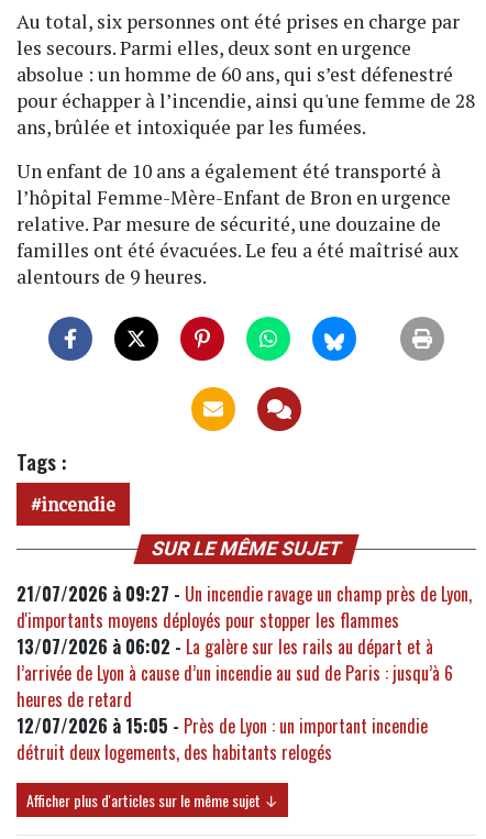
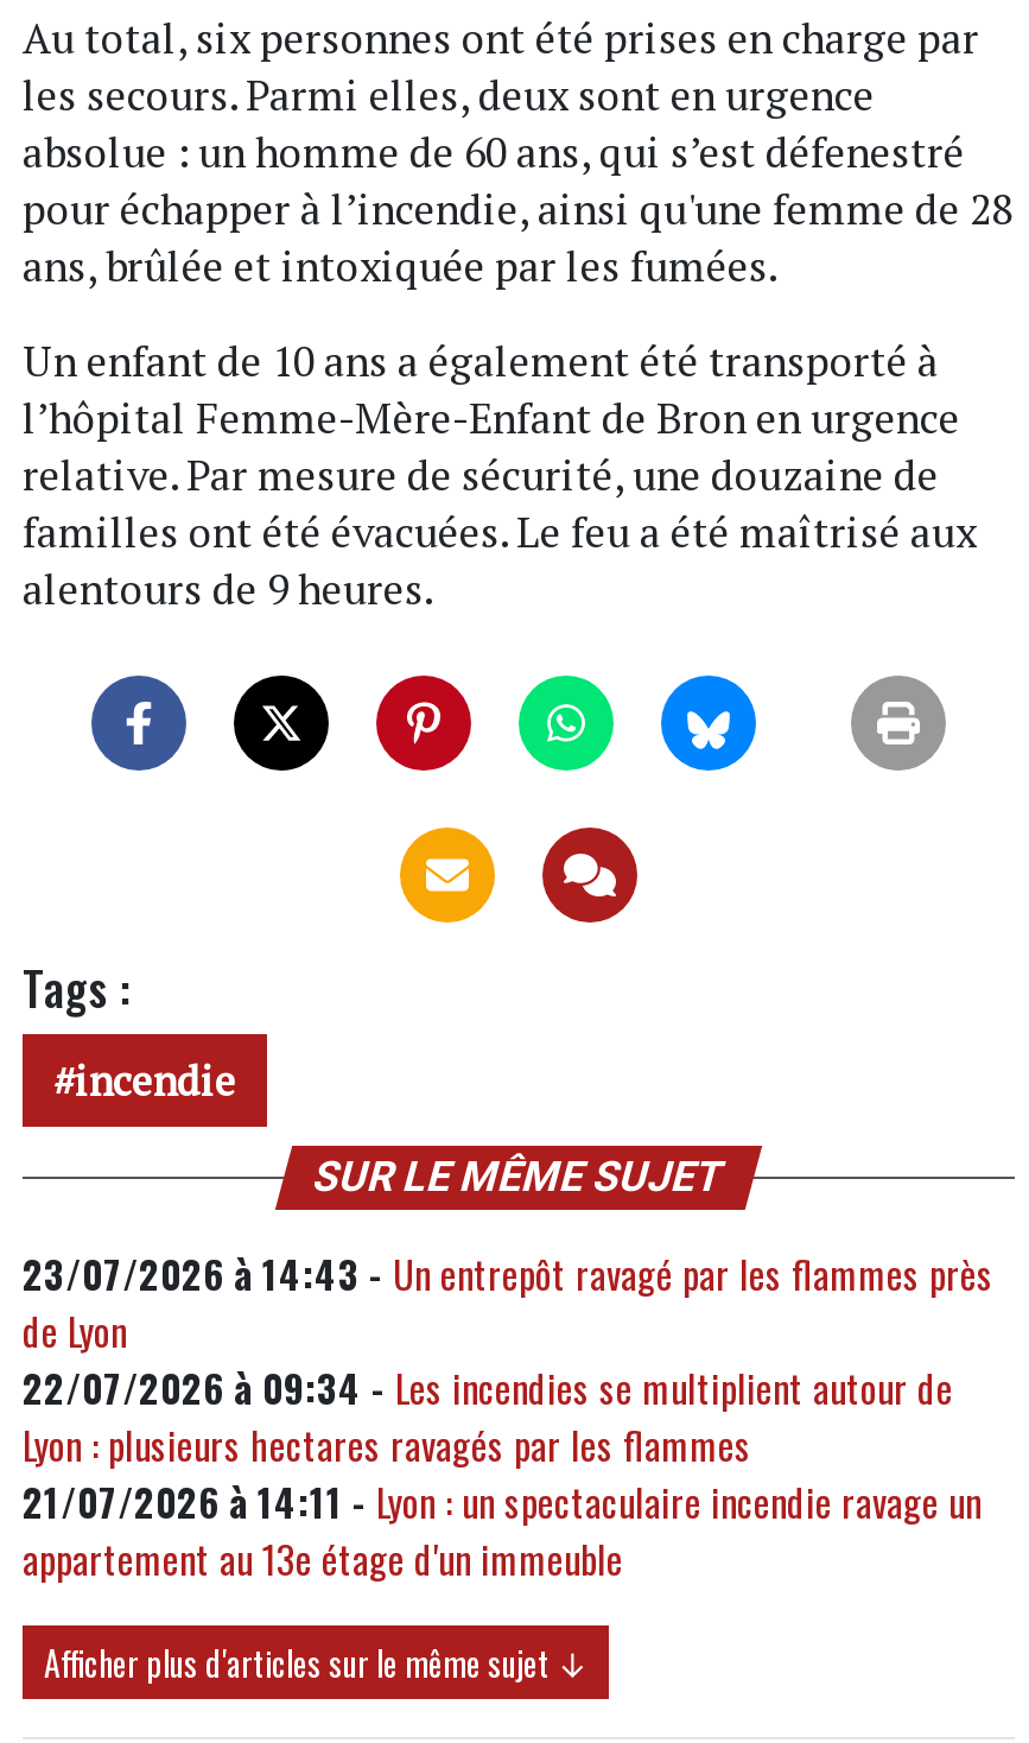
- 21/07/2026 à 09:27 - Un incendie ravage un champ près de Lyon,
- d'importants moyens déployés pour stopper les flammes
- 13/07/2026 à 06:02 - La galère sur les rails au départ et à
- l’arrivée de Lyon à cause d’un incendie au sud de Paris : jusqu’à 6
- heures de retard
- 12/07/2026 à 15:05 - Près de Lyon : un important incendie
- détruit deux logements, des habitants relogés
+ 23/07/2026 à 14:43 - Un entrepôt ravagé par les flammes près
+ de Lyon
+ 22/07/2026 à 09:34 - Les incendies se multiplient autour de
+ Lyon : plusieurs hectares ravagés par les flammes
+ 21/07/2026 à 14:11 - Lyon : un spectaculaire incendie ravage un
+ appartement au 13e étage d'un immeuble
